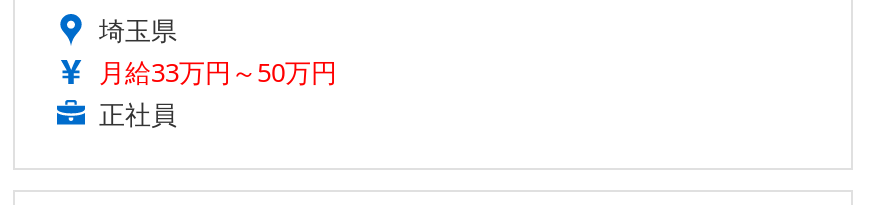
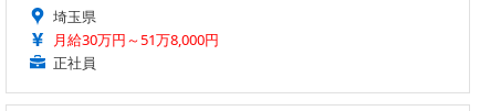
- 月給33万円～50万円
+ 月給30万円～51万8,000円
